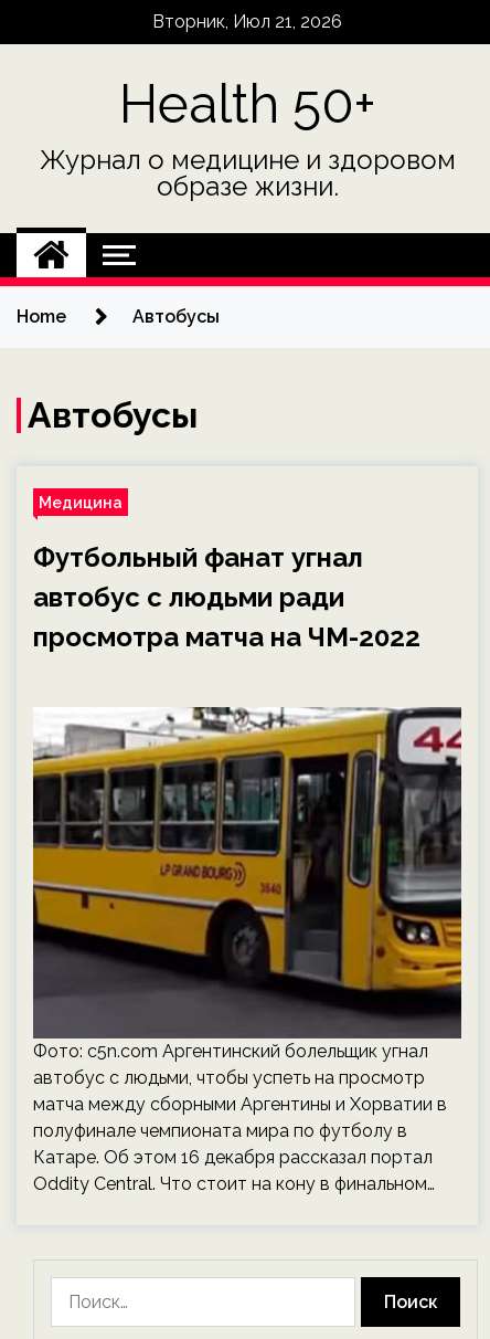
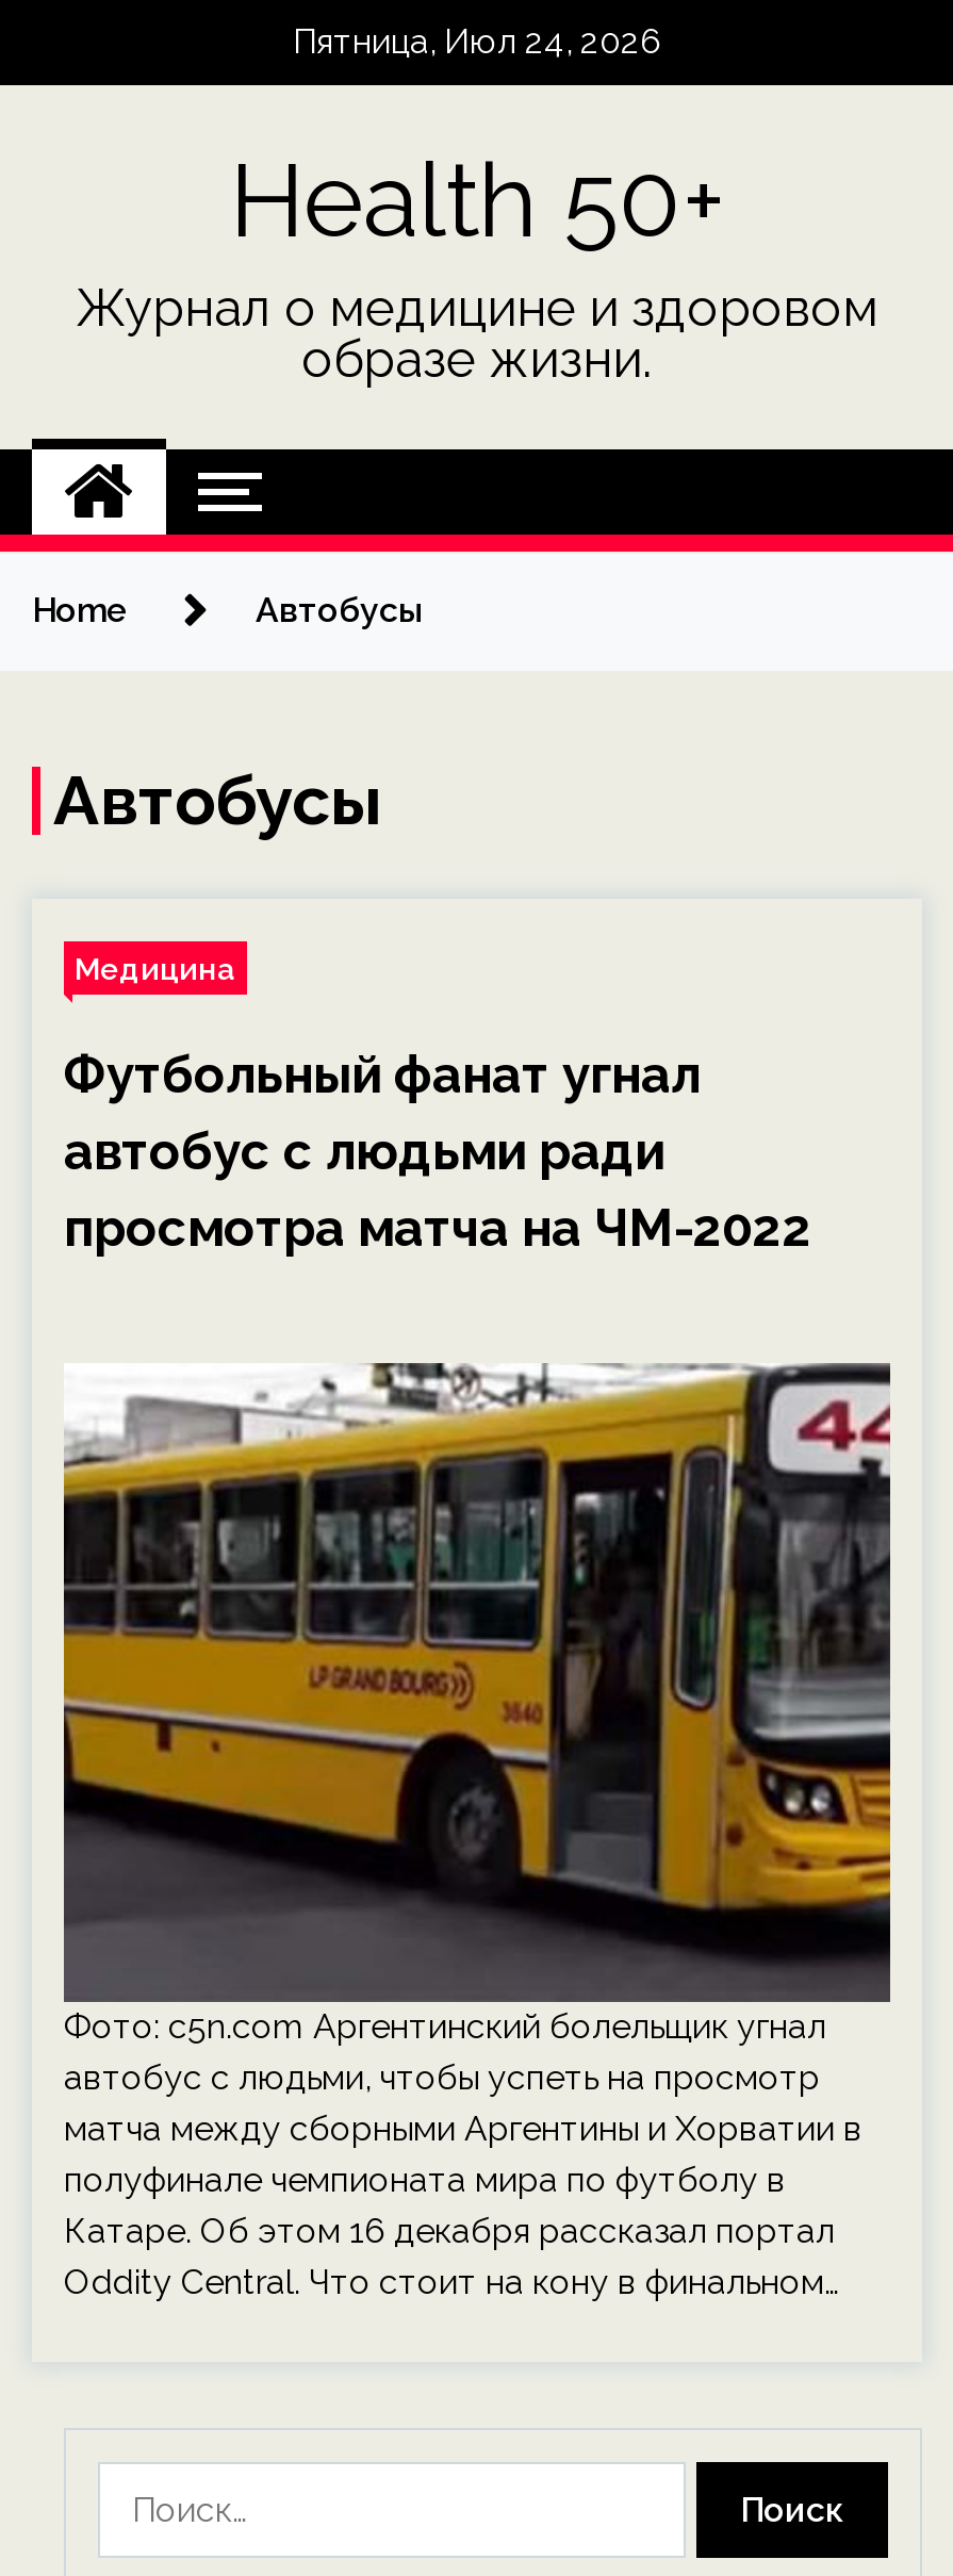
- Вторник, Июл 21, 2026
+ Пятница, Июл 24, 2026
